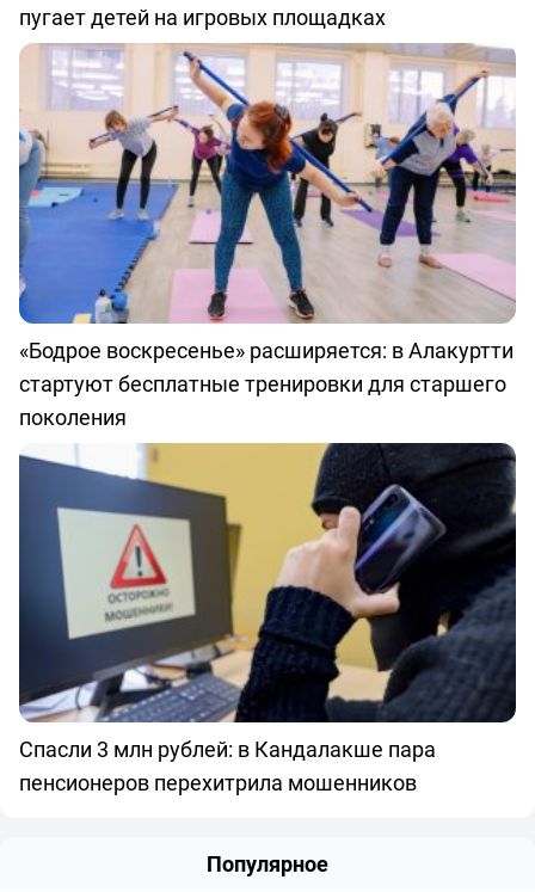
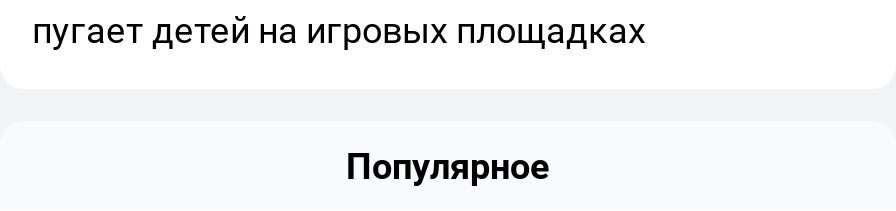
- [image]
- «Бодрое воскресенье» расширяется: в Алакуртти
- стартуют бесплатные тренировки для старшего
- поколения

- [image]
- Спасли 3 млн рублей: в Кандалакше пара
- пенсионеров перехитрила мошенников
